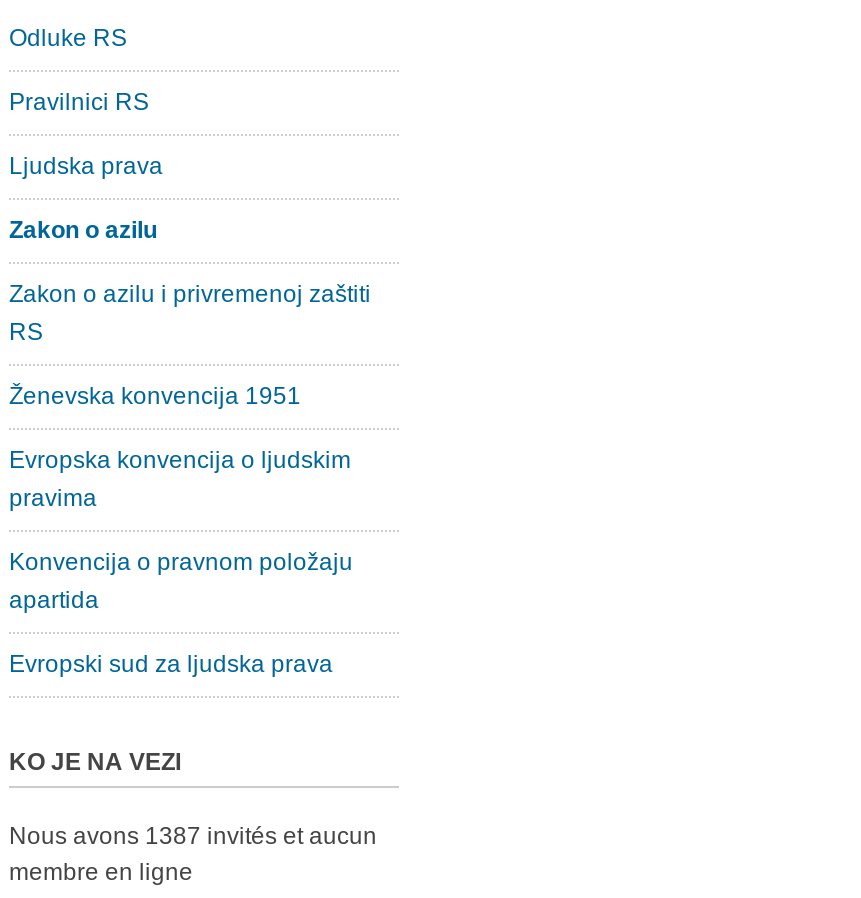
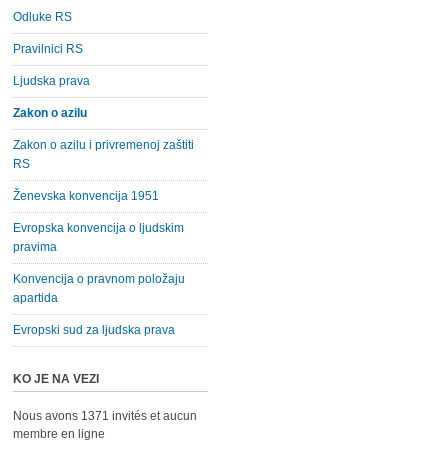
- Nous avons 1387 invités et aucun
+ Nous avons 1371 invités et aucun
